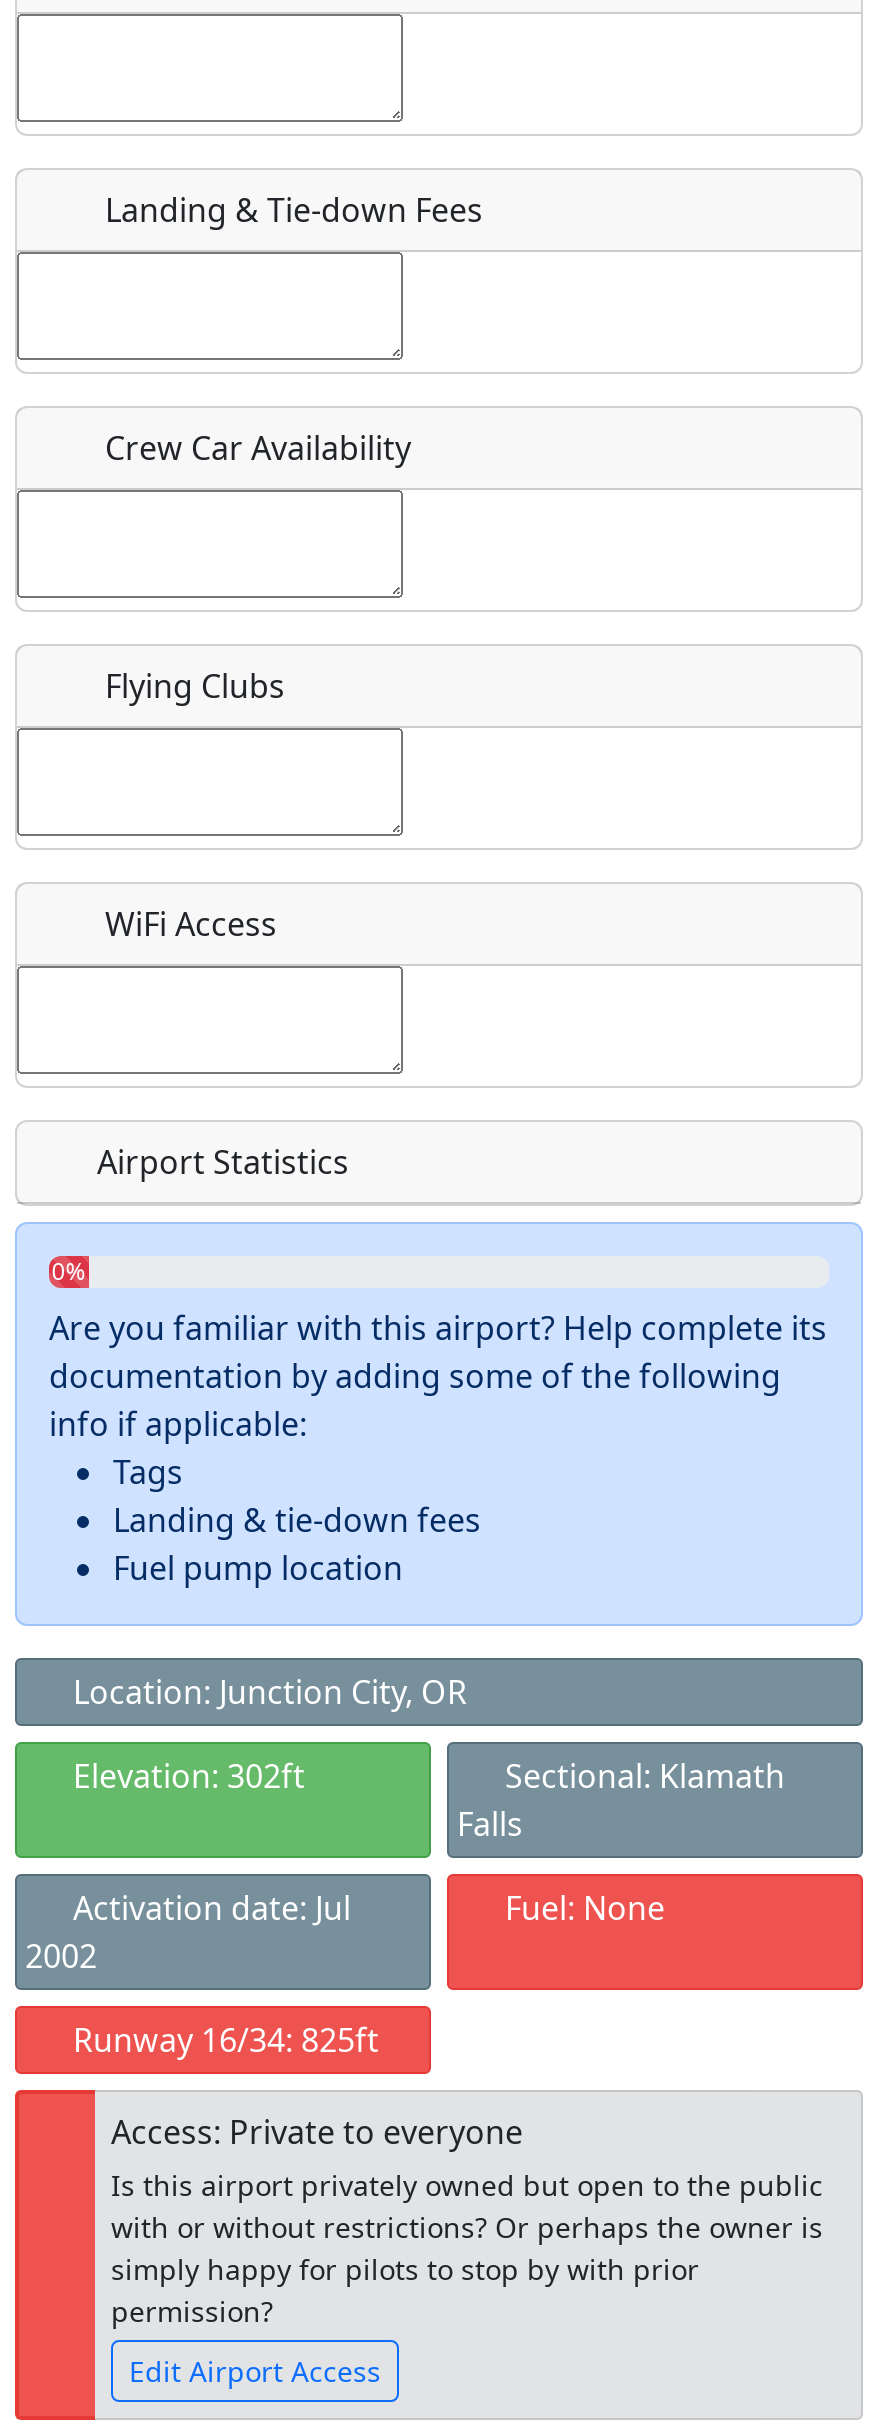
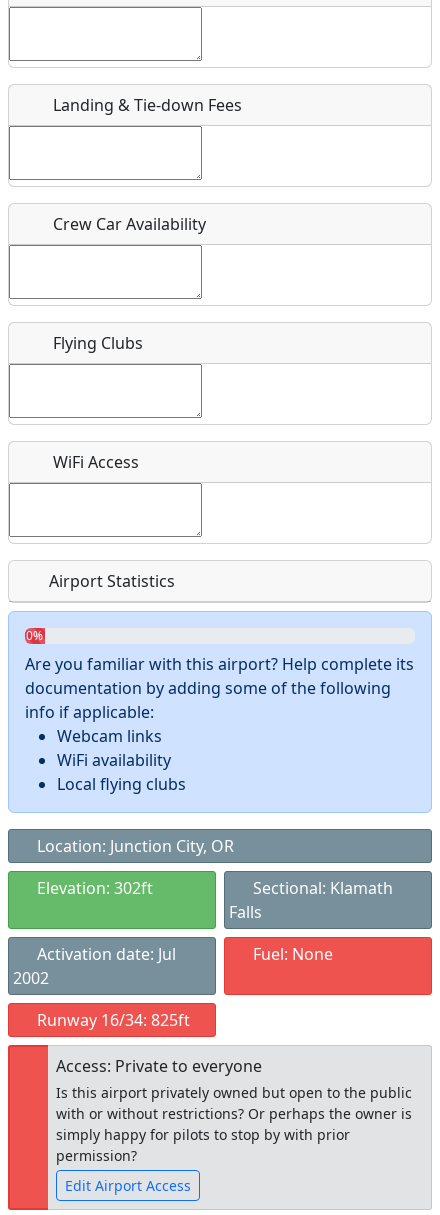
- Tags
- Landing & tie-down fees
- Fuel pump location
+ Webcam links
+ WiFi availability
+ Local flying clubs
